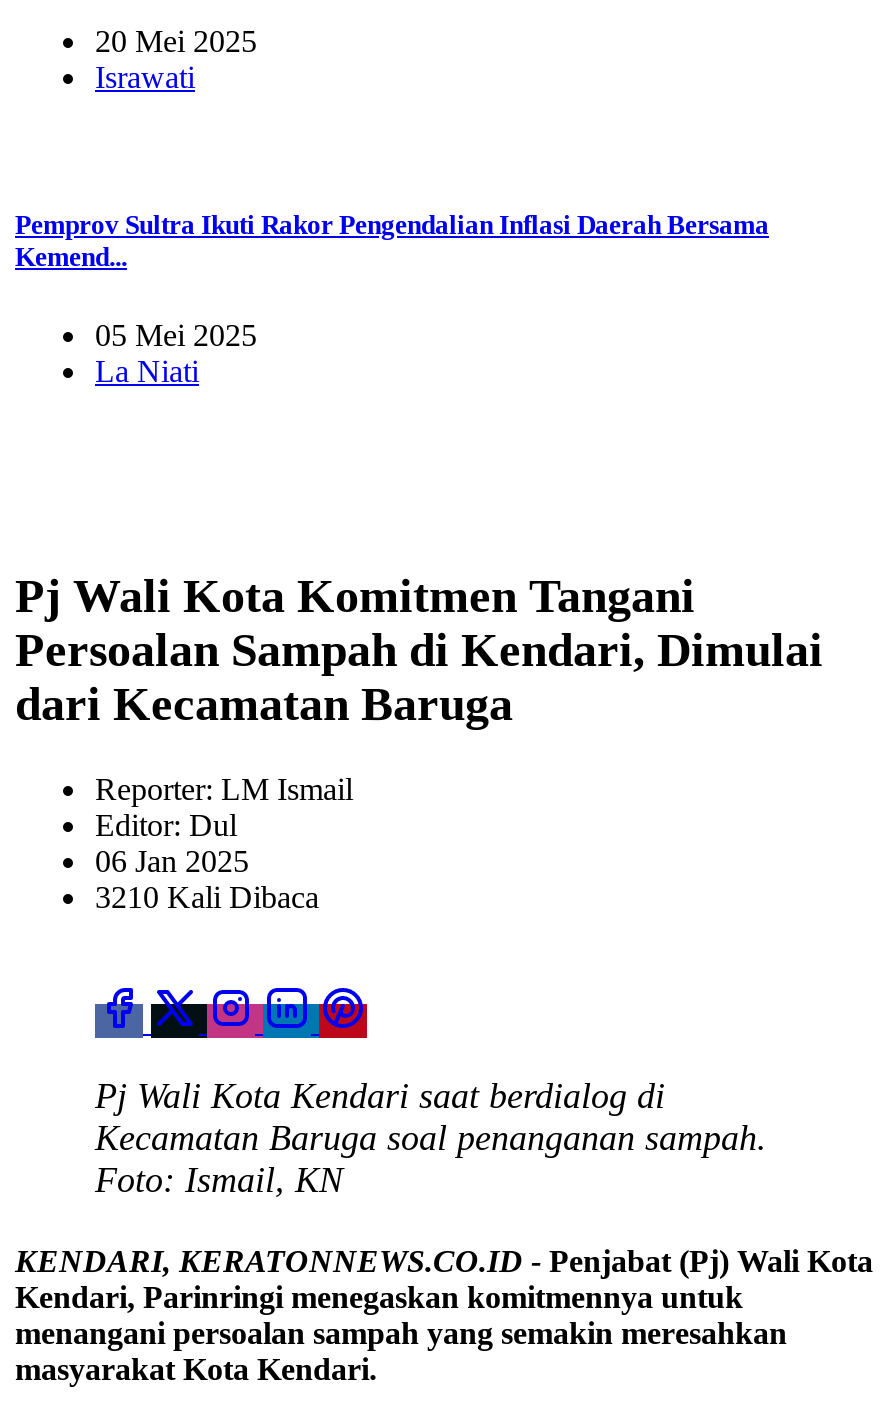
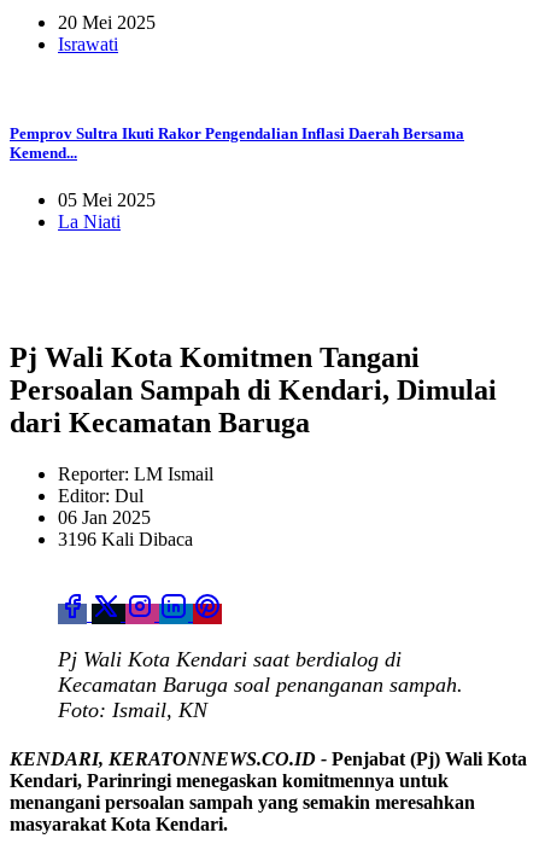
- 3210 Kali Dibaca
+ 3196 Kali Dibaca
